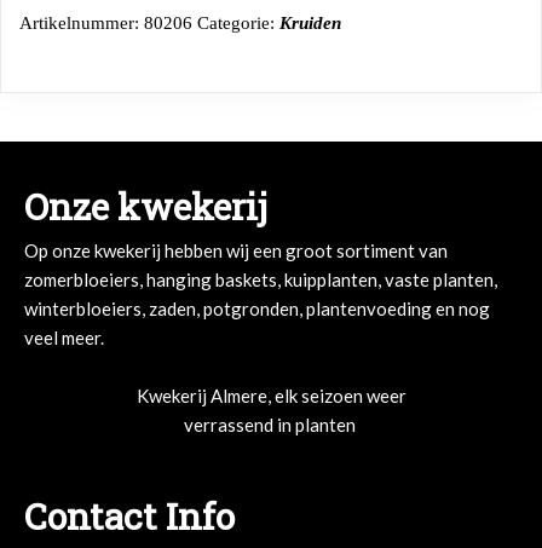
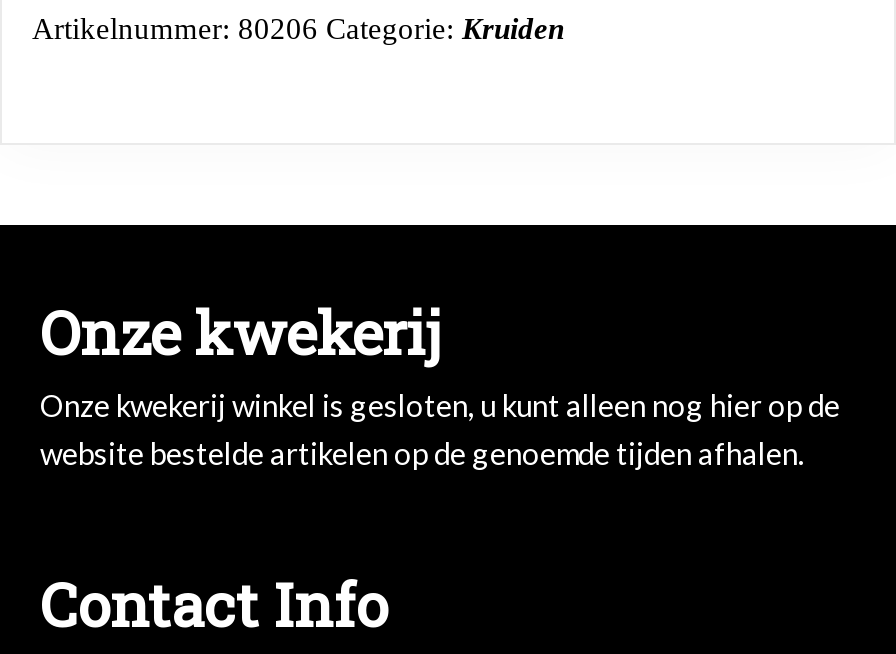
- Op onze kwekerij hebben wij een groot sortiment van
- zomerbloeiers, hanging baskets, kuipplanten, vaste planten,
- winterbloeiers, zaden, potgronden, plantenvoeding en nog
- veel meer.
- Kwekerij Almere, elk seizoen weer
- verrassend in planten
+ Onze kwekerij winkel is gesloten, u kunt alleen nog hier op de
+ website bestelde artikelen op de genoemde tijden afhalen.
